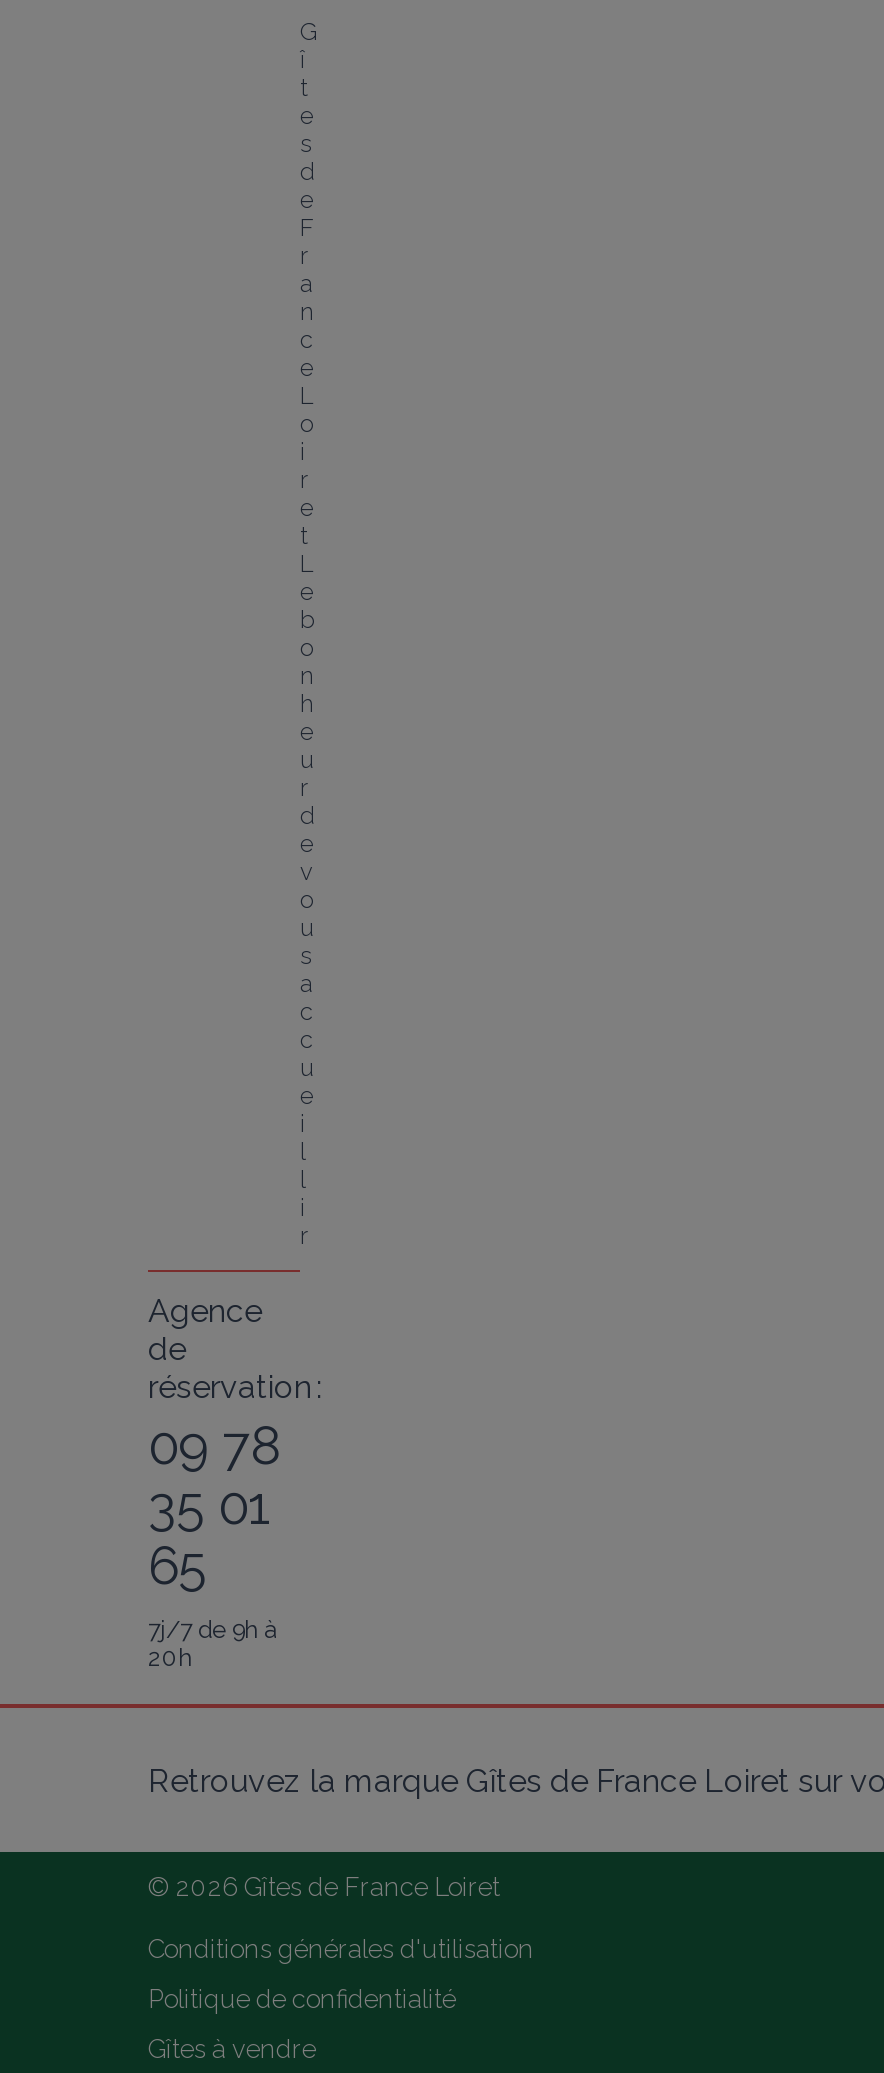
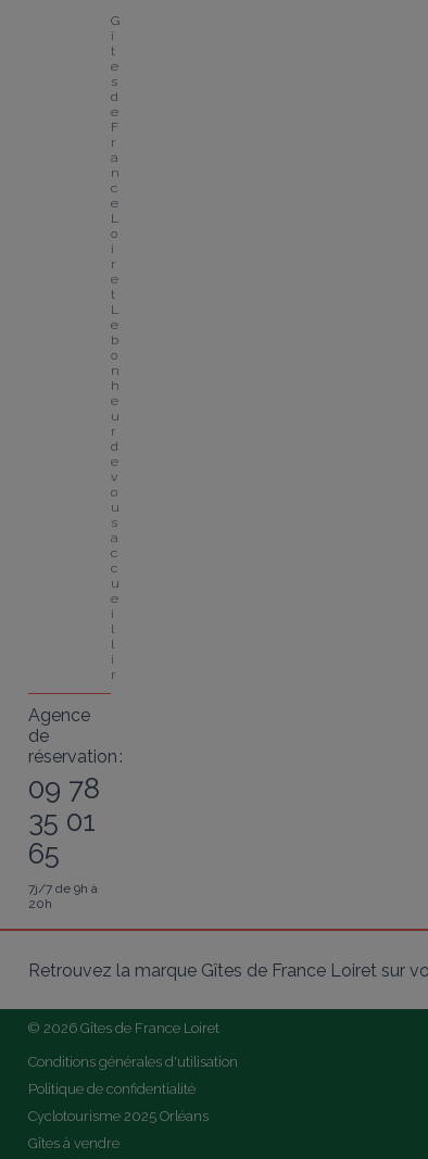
+ Cyclotourisme 2025 Orléans
